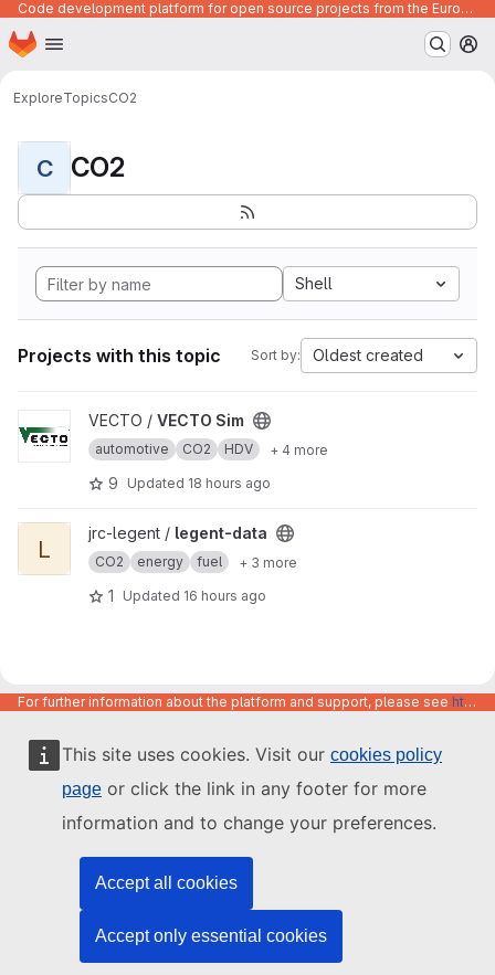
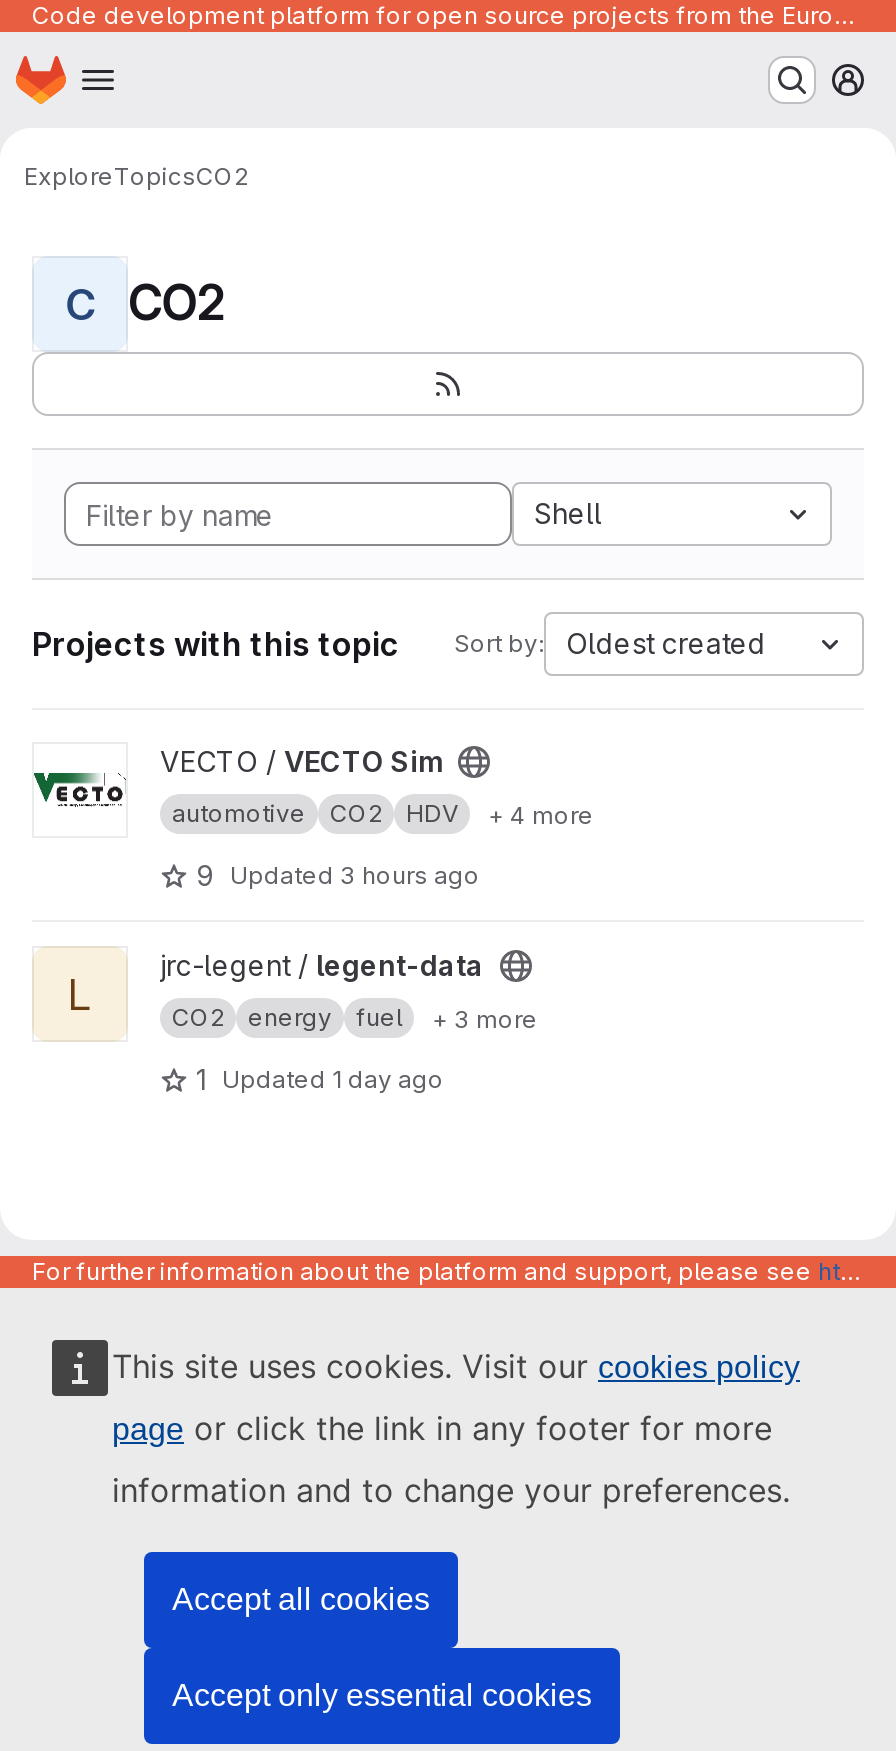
- 9 Updated 18 hours ago
+ 9 Updated 3 hours ago

- 1 Updated 16 hours ago
+ 1 Updated 1 day ago
